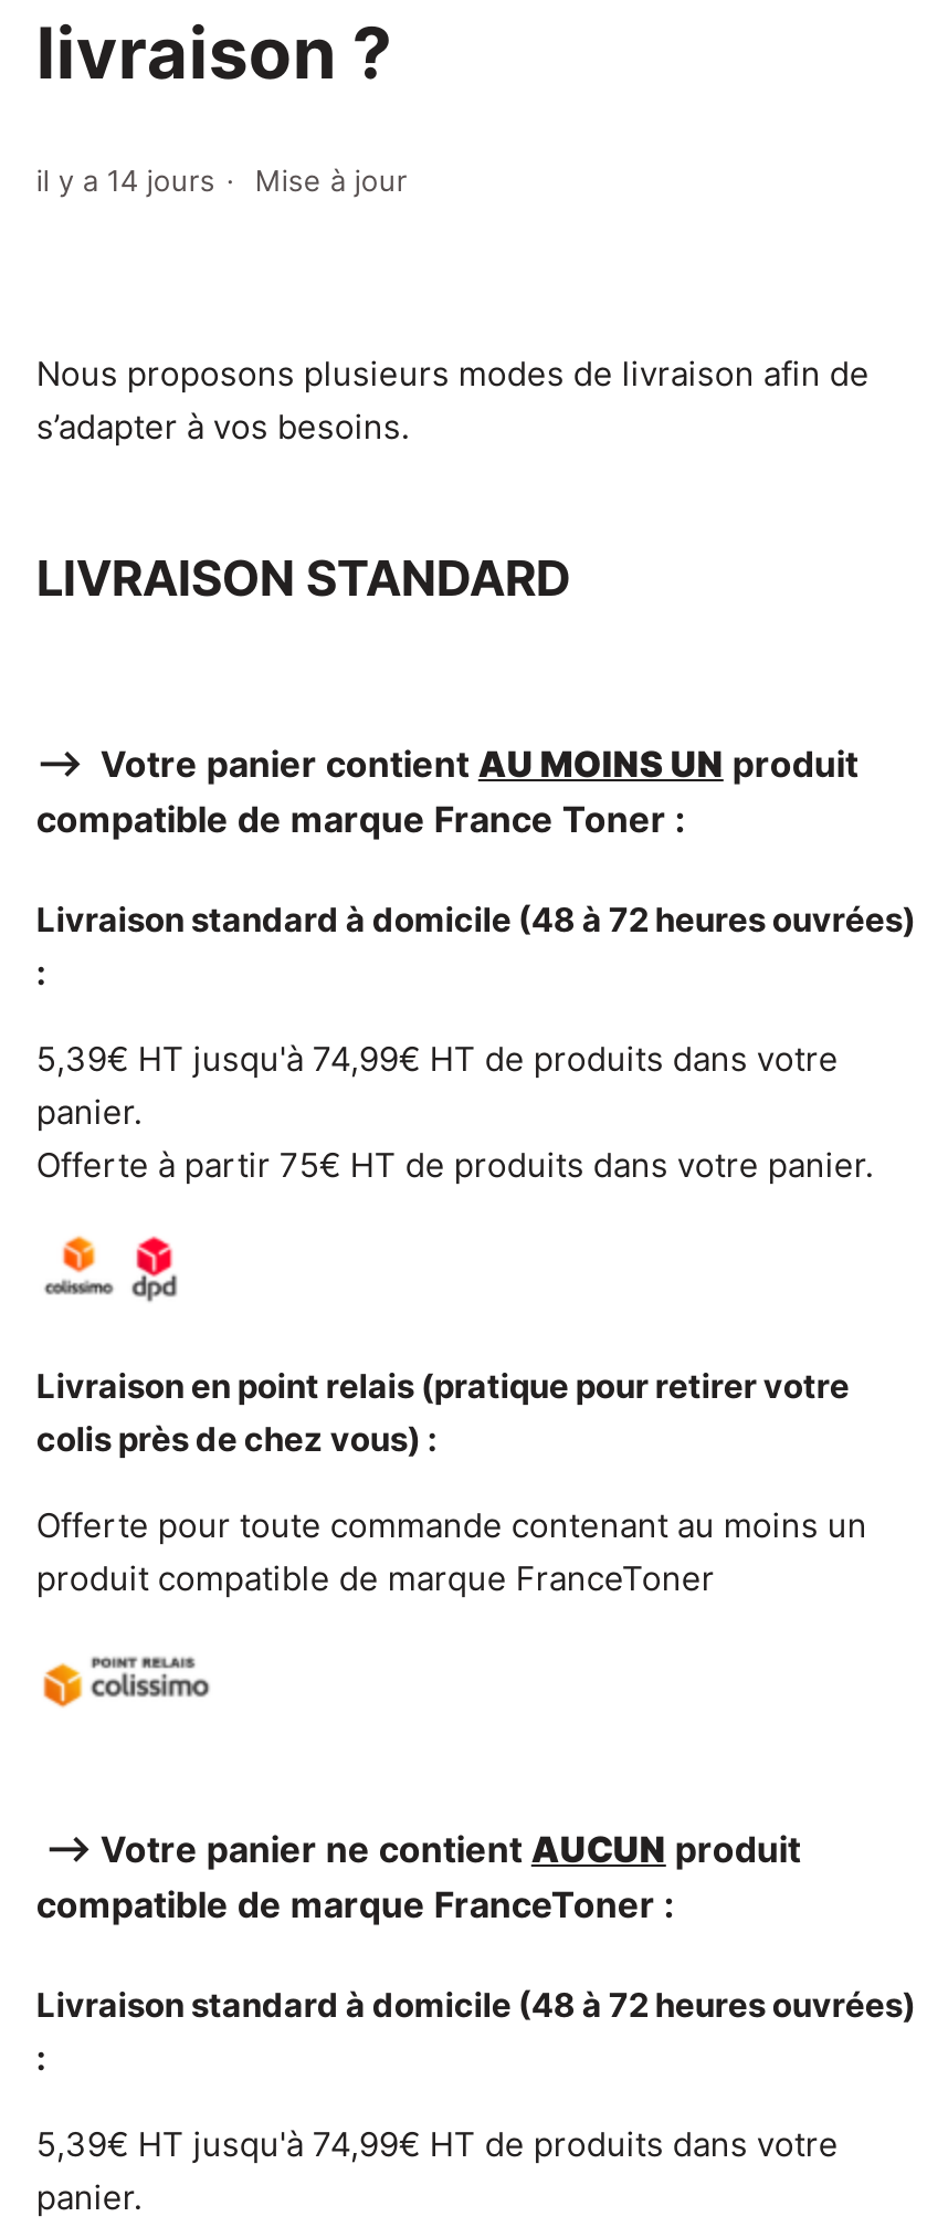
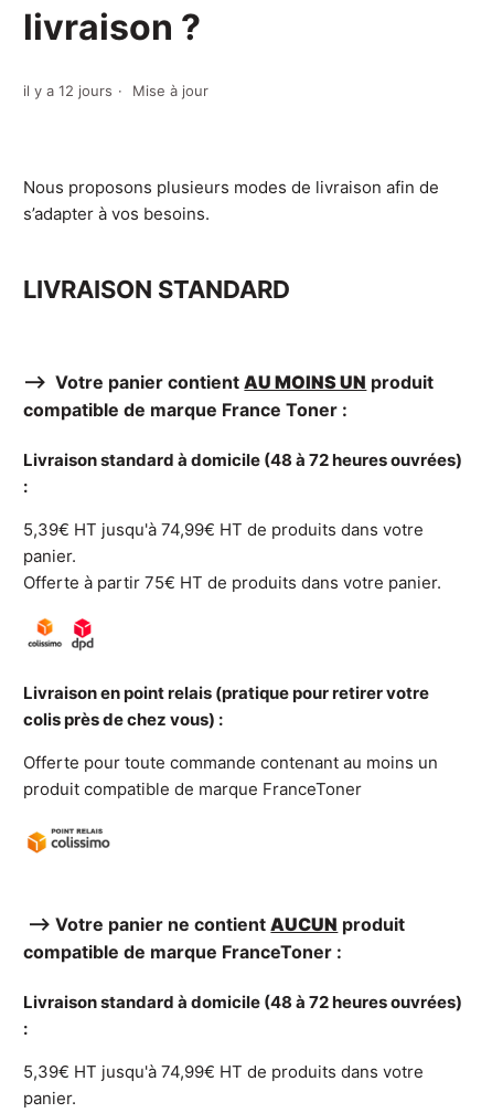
- il y a 14 jours Mise à jour
+ il y a 12 jours Mise à jour
